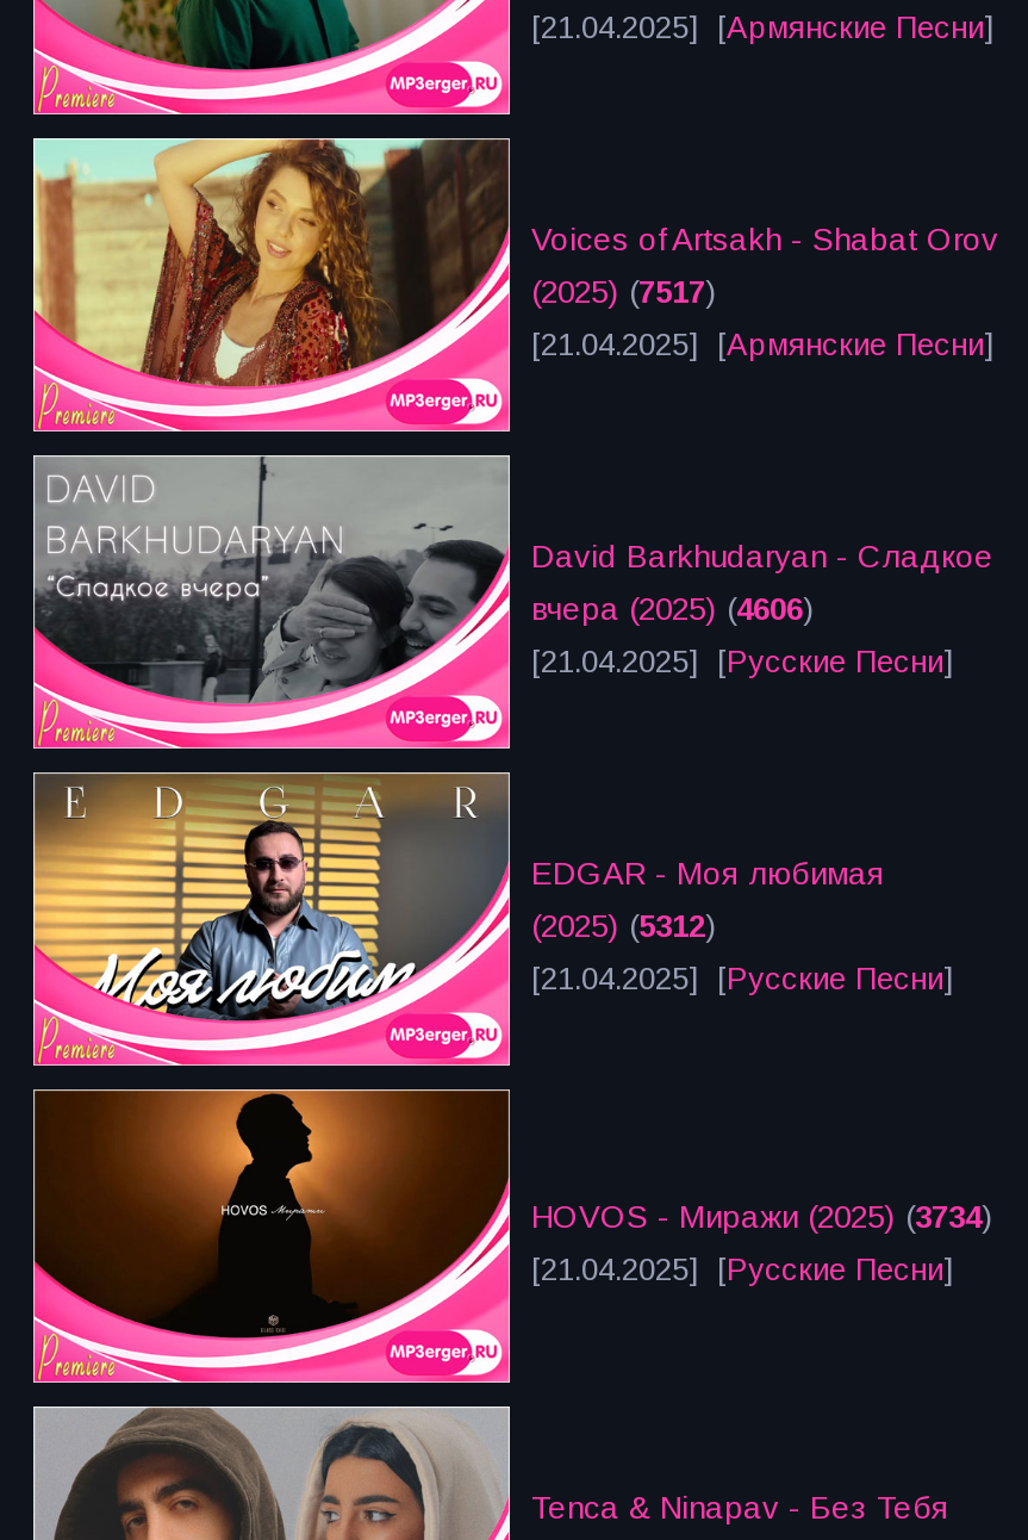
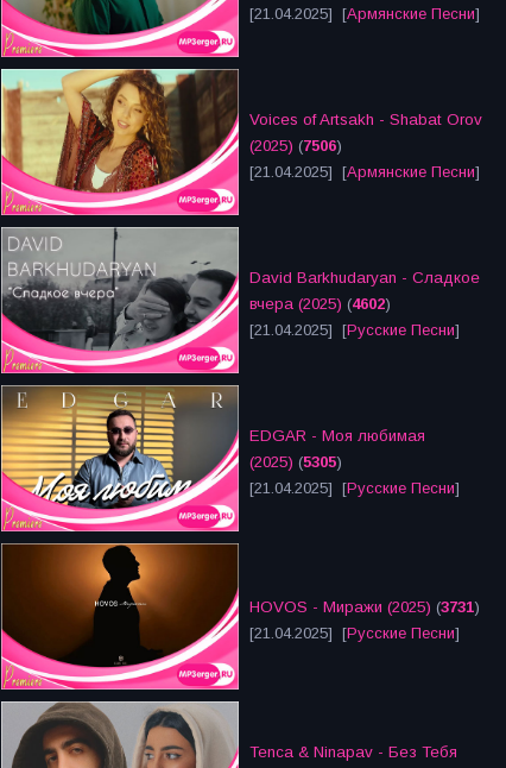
- (2025) (7517)
+ (2025) (7506)

- вчера (2025) (4606)
+ вчера (2025) (4602)

- (2025) (5312)
+ (2025) (5305)

- HOVOS - Миражи (2025) (3734)
+ HOVOS - Миражи (2025) (3731)
